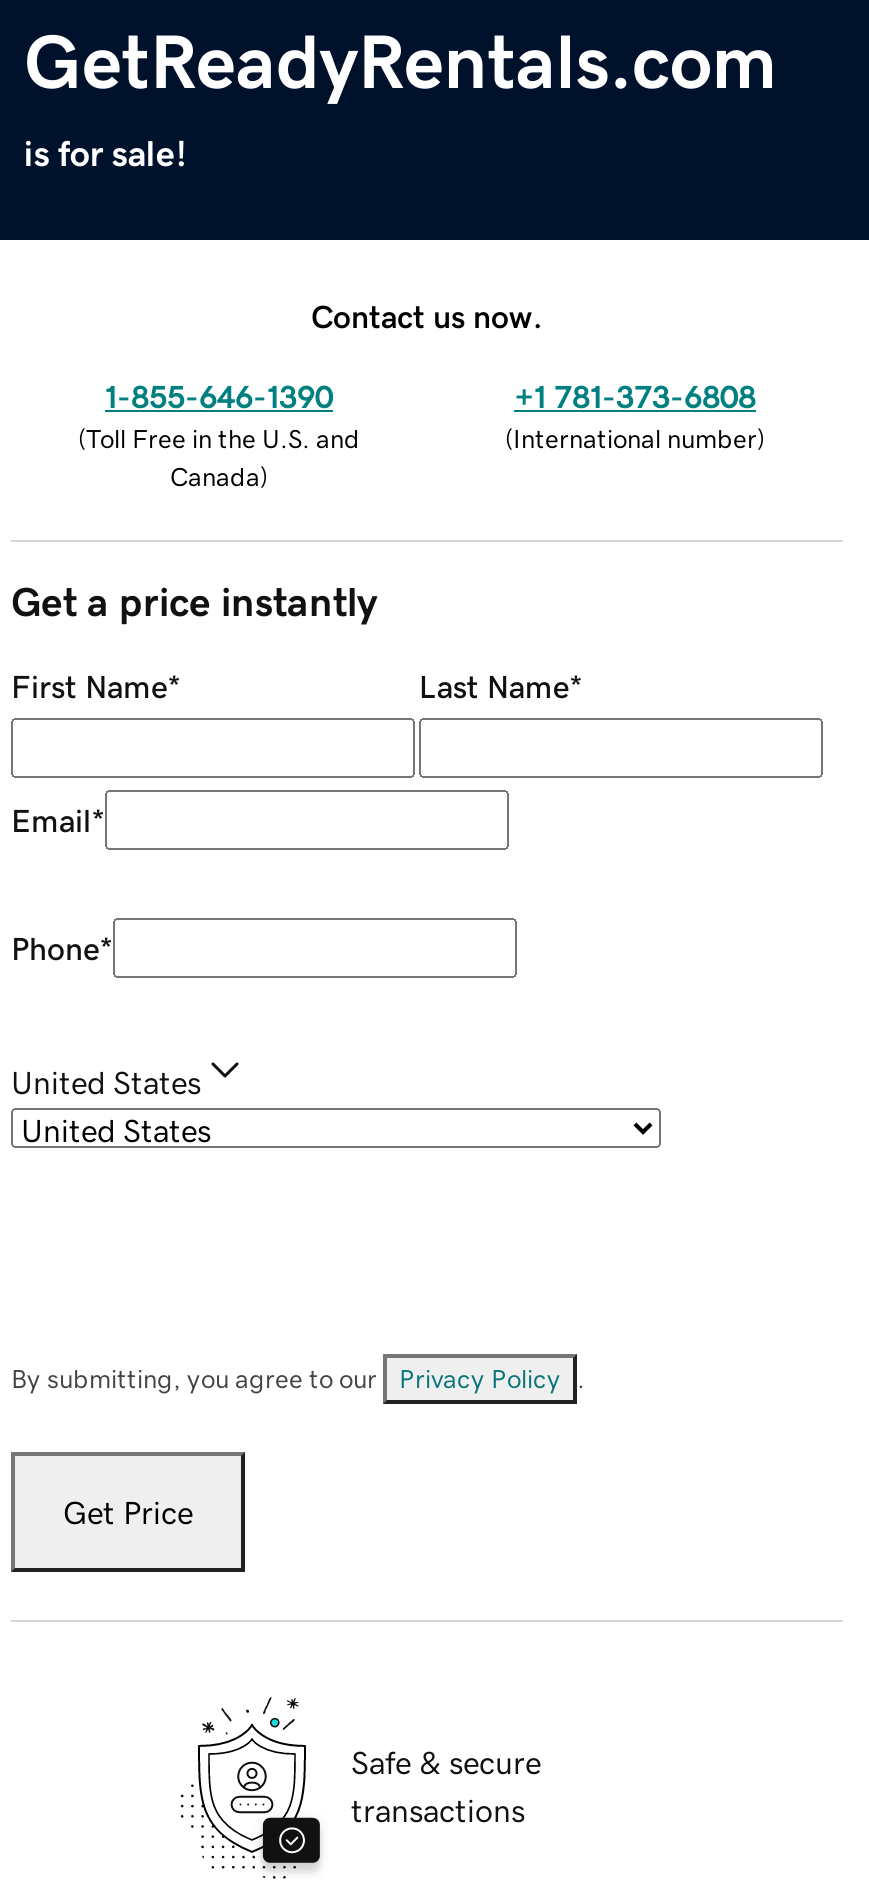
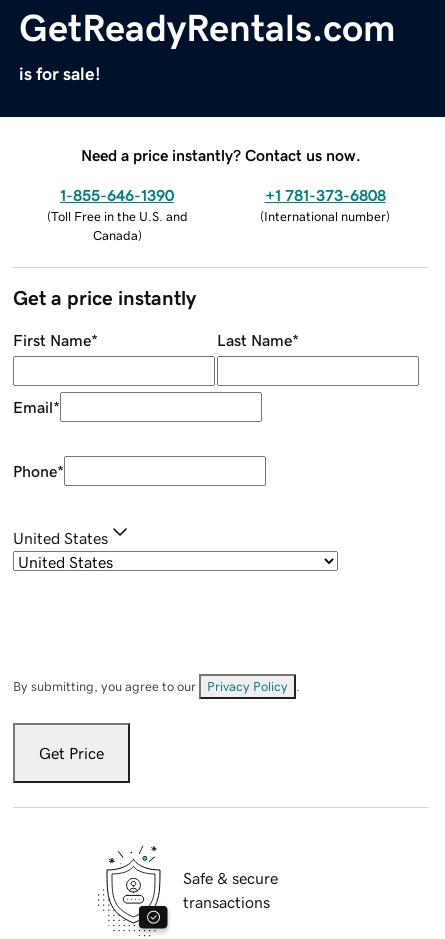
- Contact us now.
+ Need a price instantly? Contact us now.
